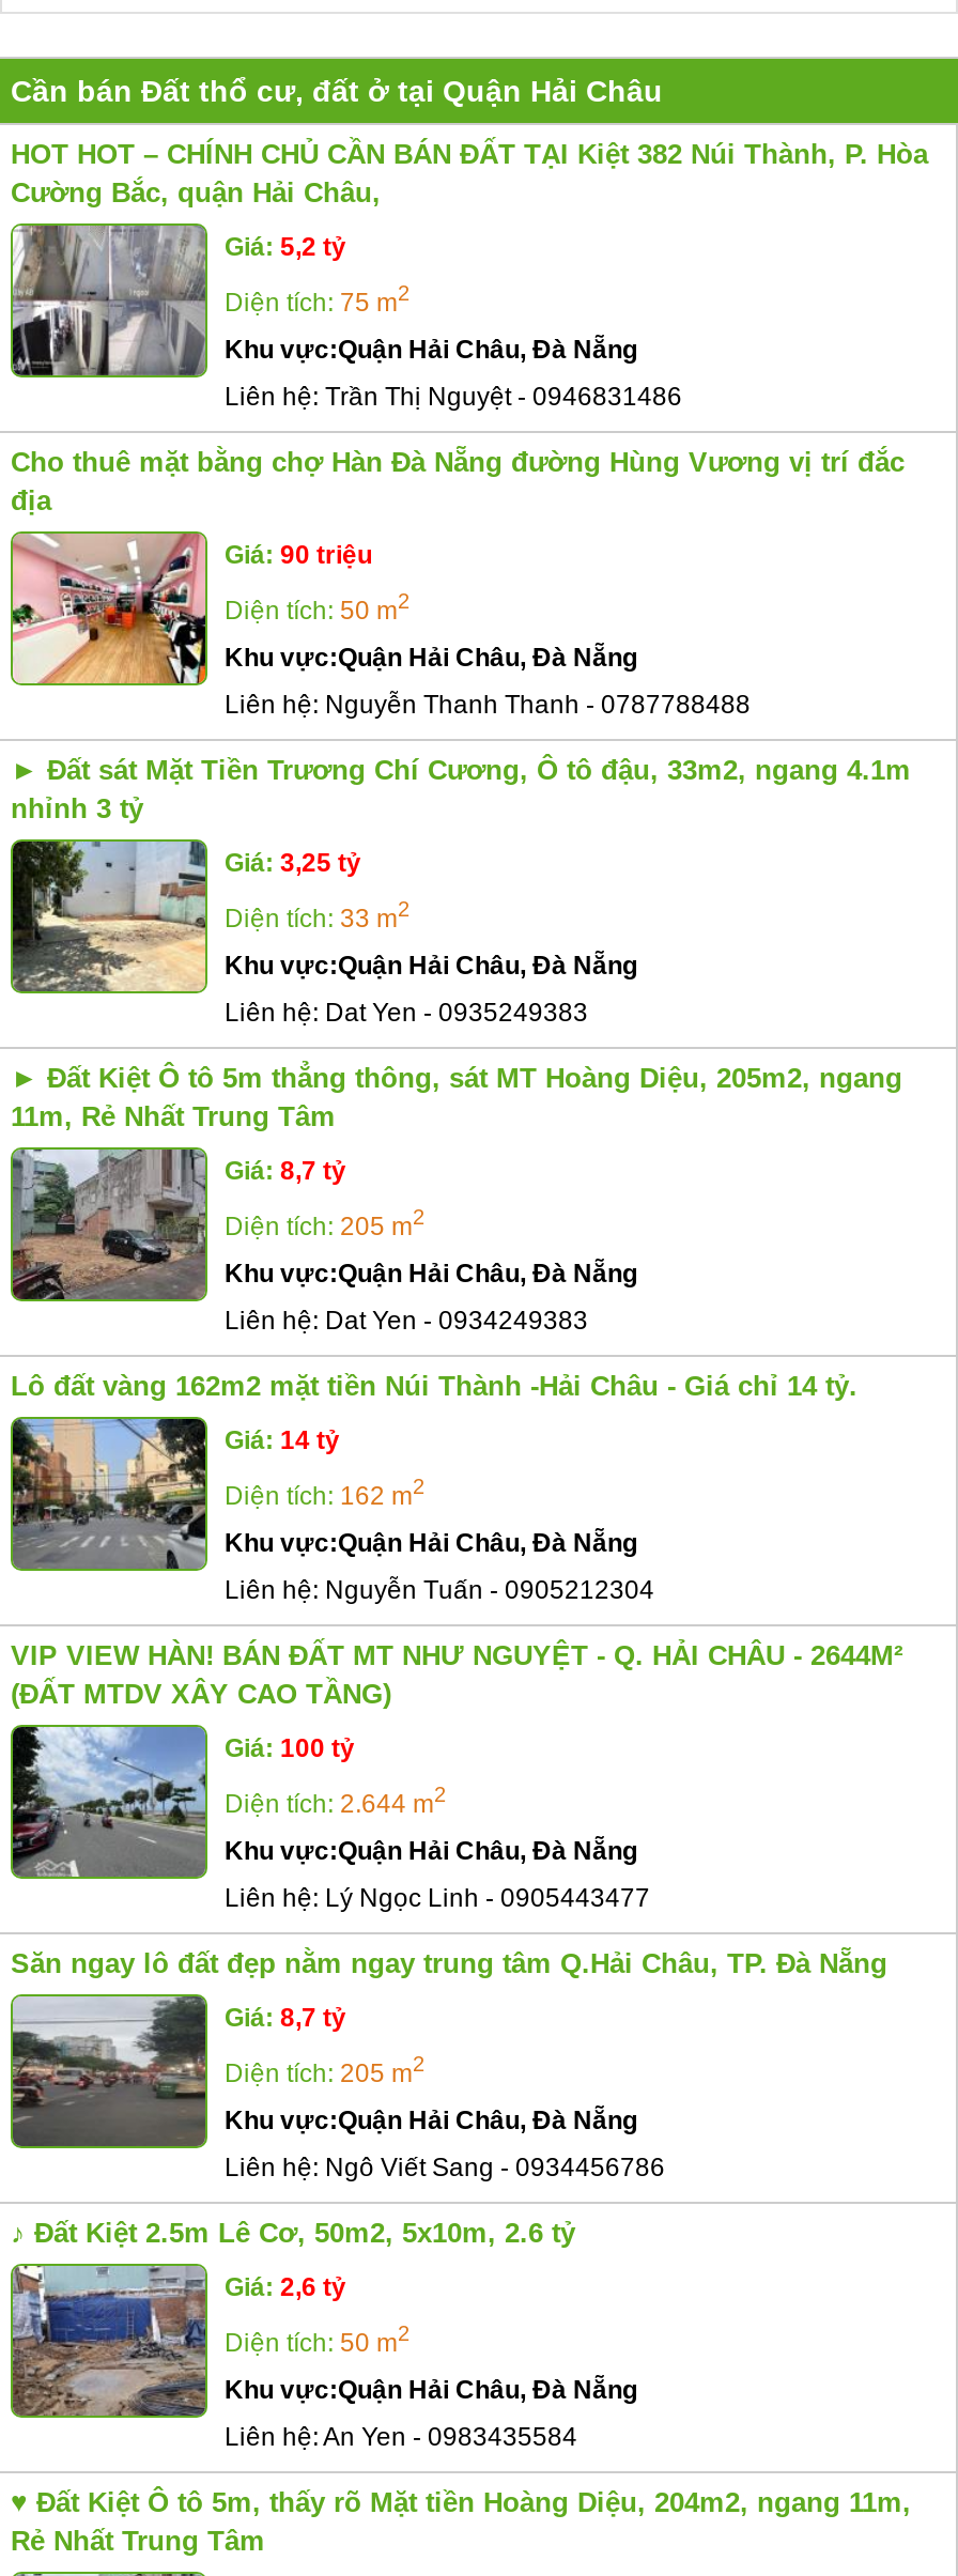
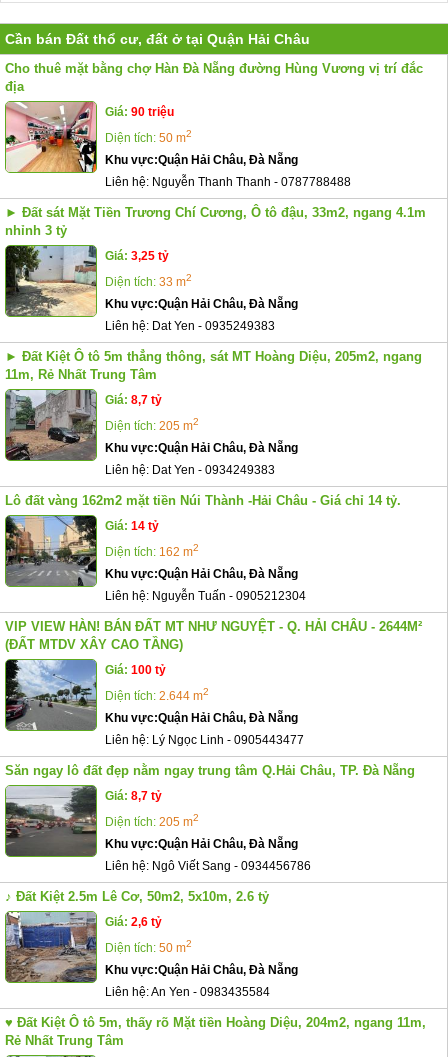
- [image]
- HOT HOT – CHÍNH CHỦ CẦN BÁN ĐẤT TẠI Kiệt 382 Núi Thành, P. Hòa
- Cường Bắc, quận Hải Châu,
- Giá: 5,2 tỷ
- Diện tích: 75 m2
- Khu vực:Quận Hải Châu, Đà Nẵng
- Liên hệ: Trần Thị Nguyệt - 0946831486
